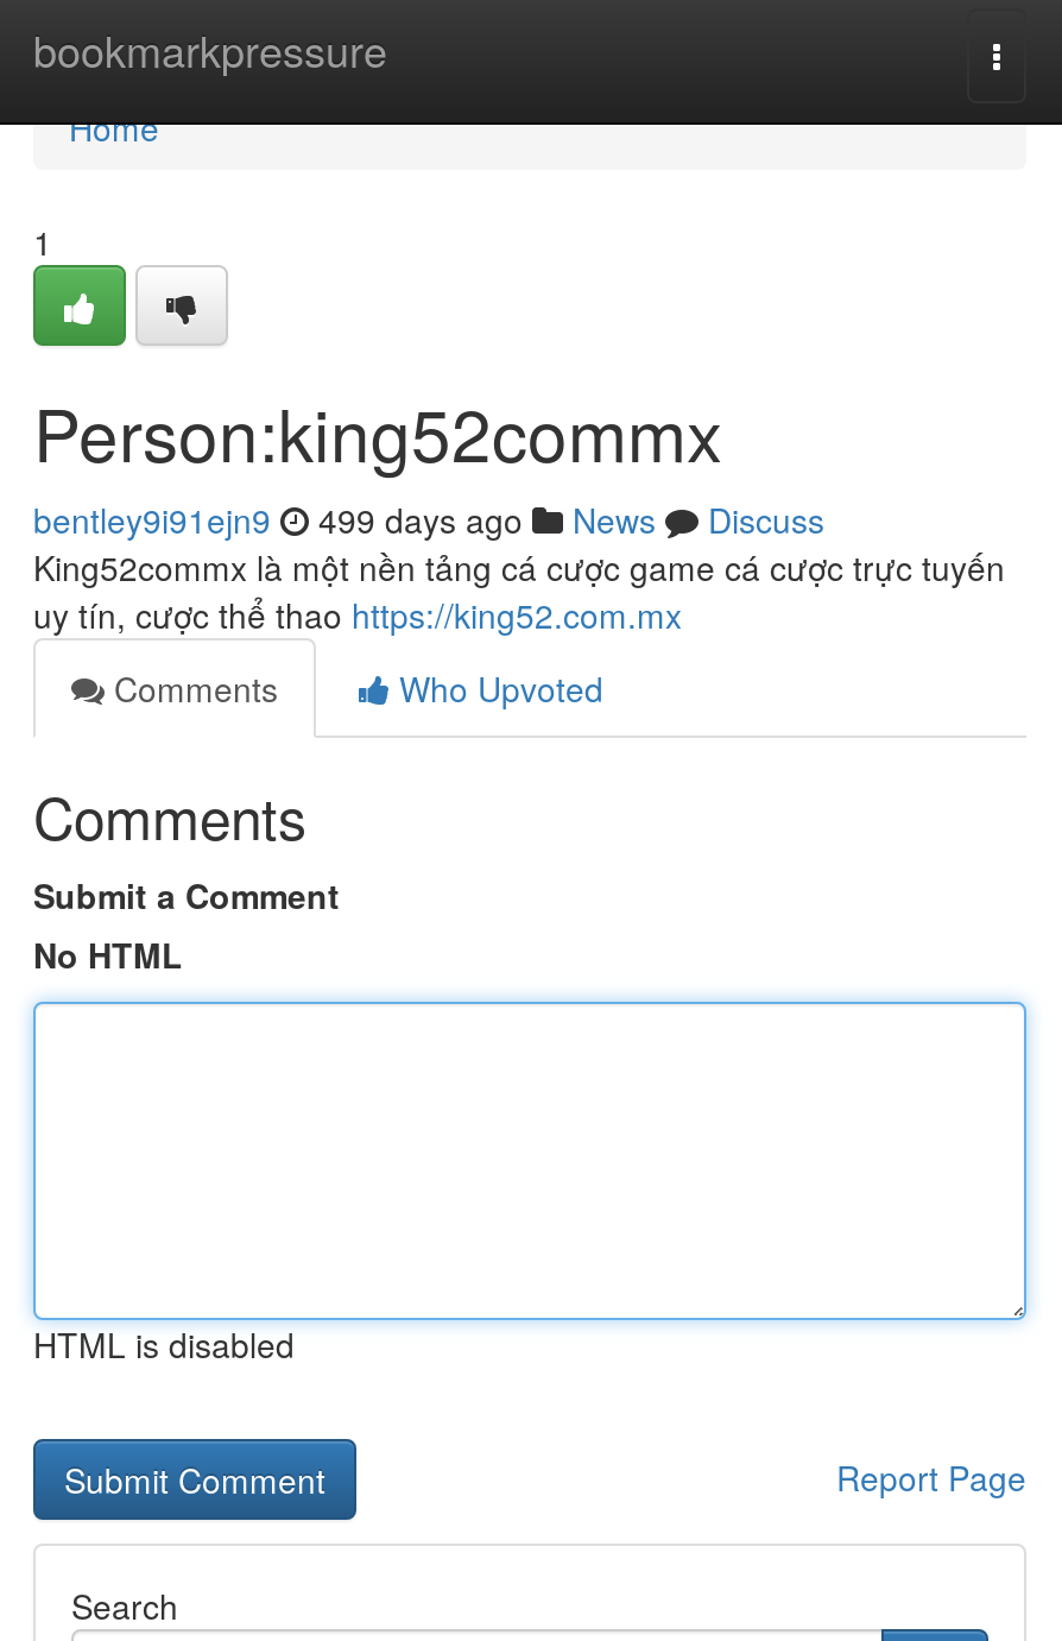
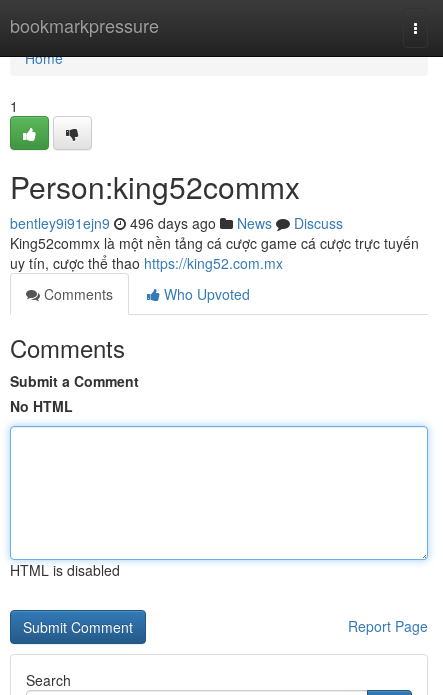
- bentley9i91ejn9 499 days ago News Discuss
+ bentley9i91ejn9 496 days ago News Discuss
